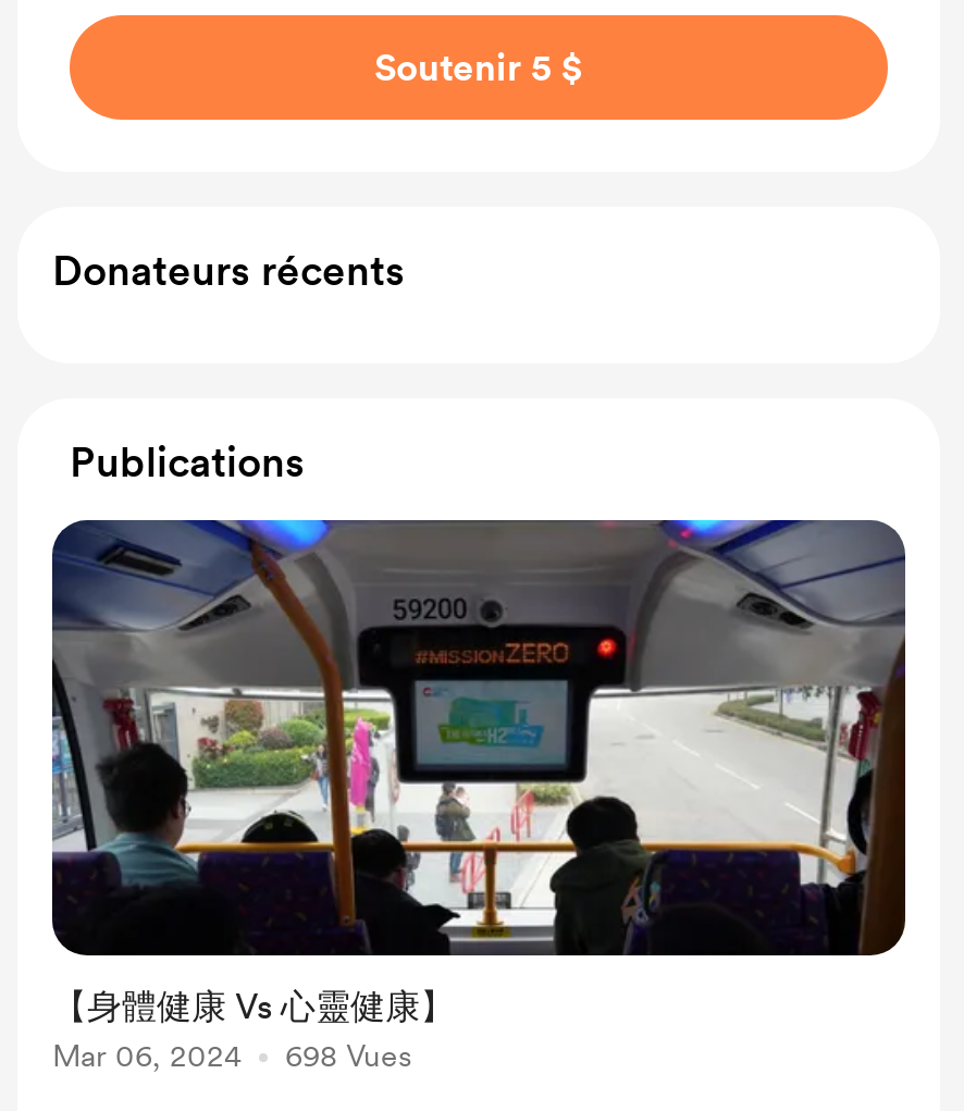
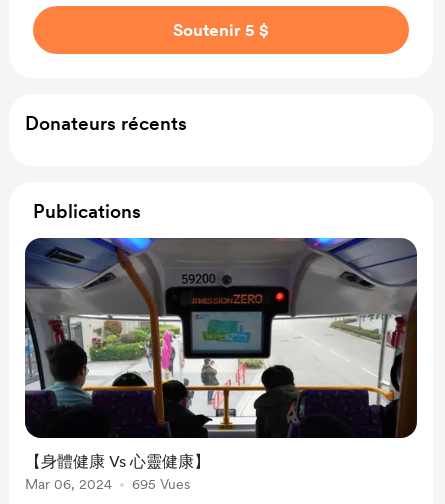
- Mar 06, 2024 698 Vues
+ Mar 06, 2024 695 Vues
